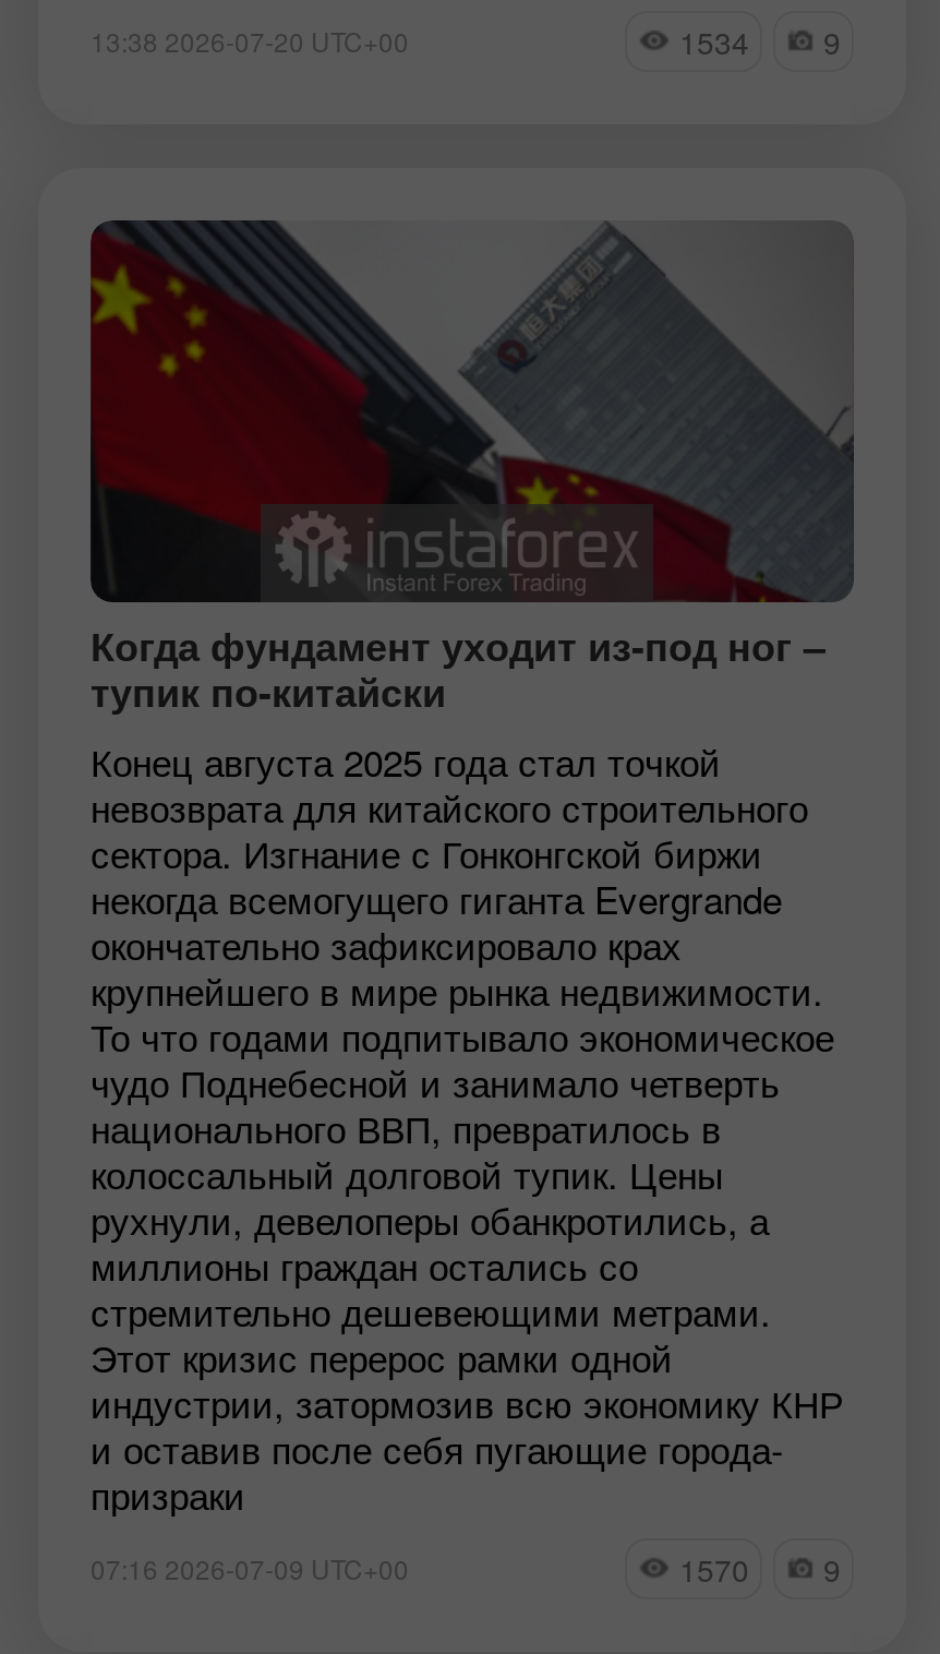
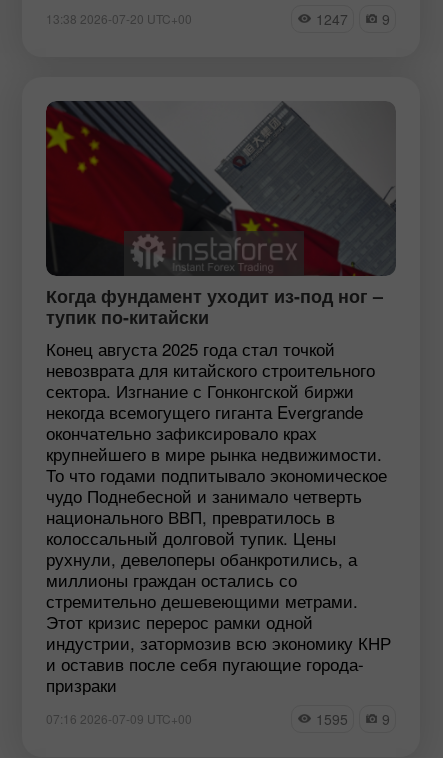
- 1534 9
+ 1247 9

- 1570 9
+ 1595 9
